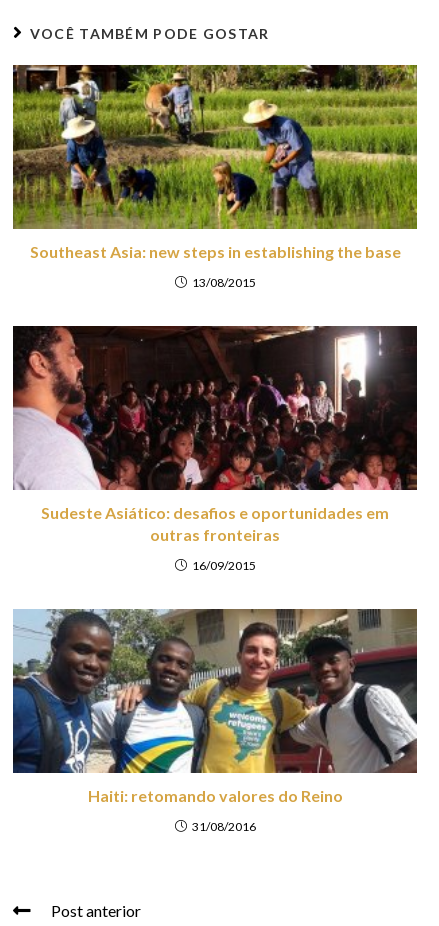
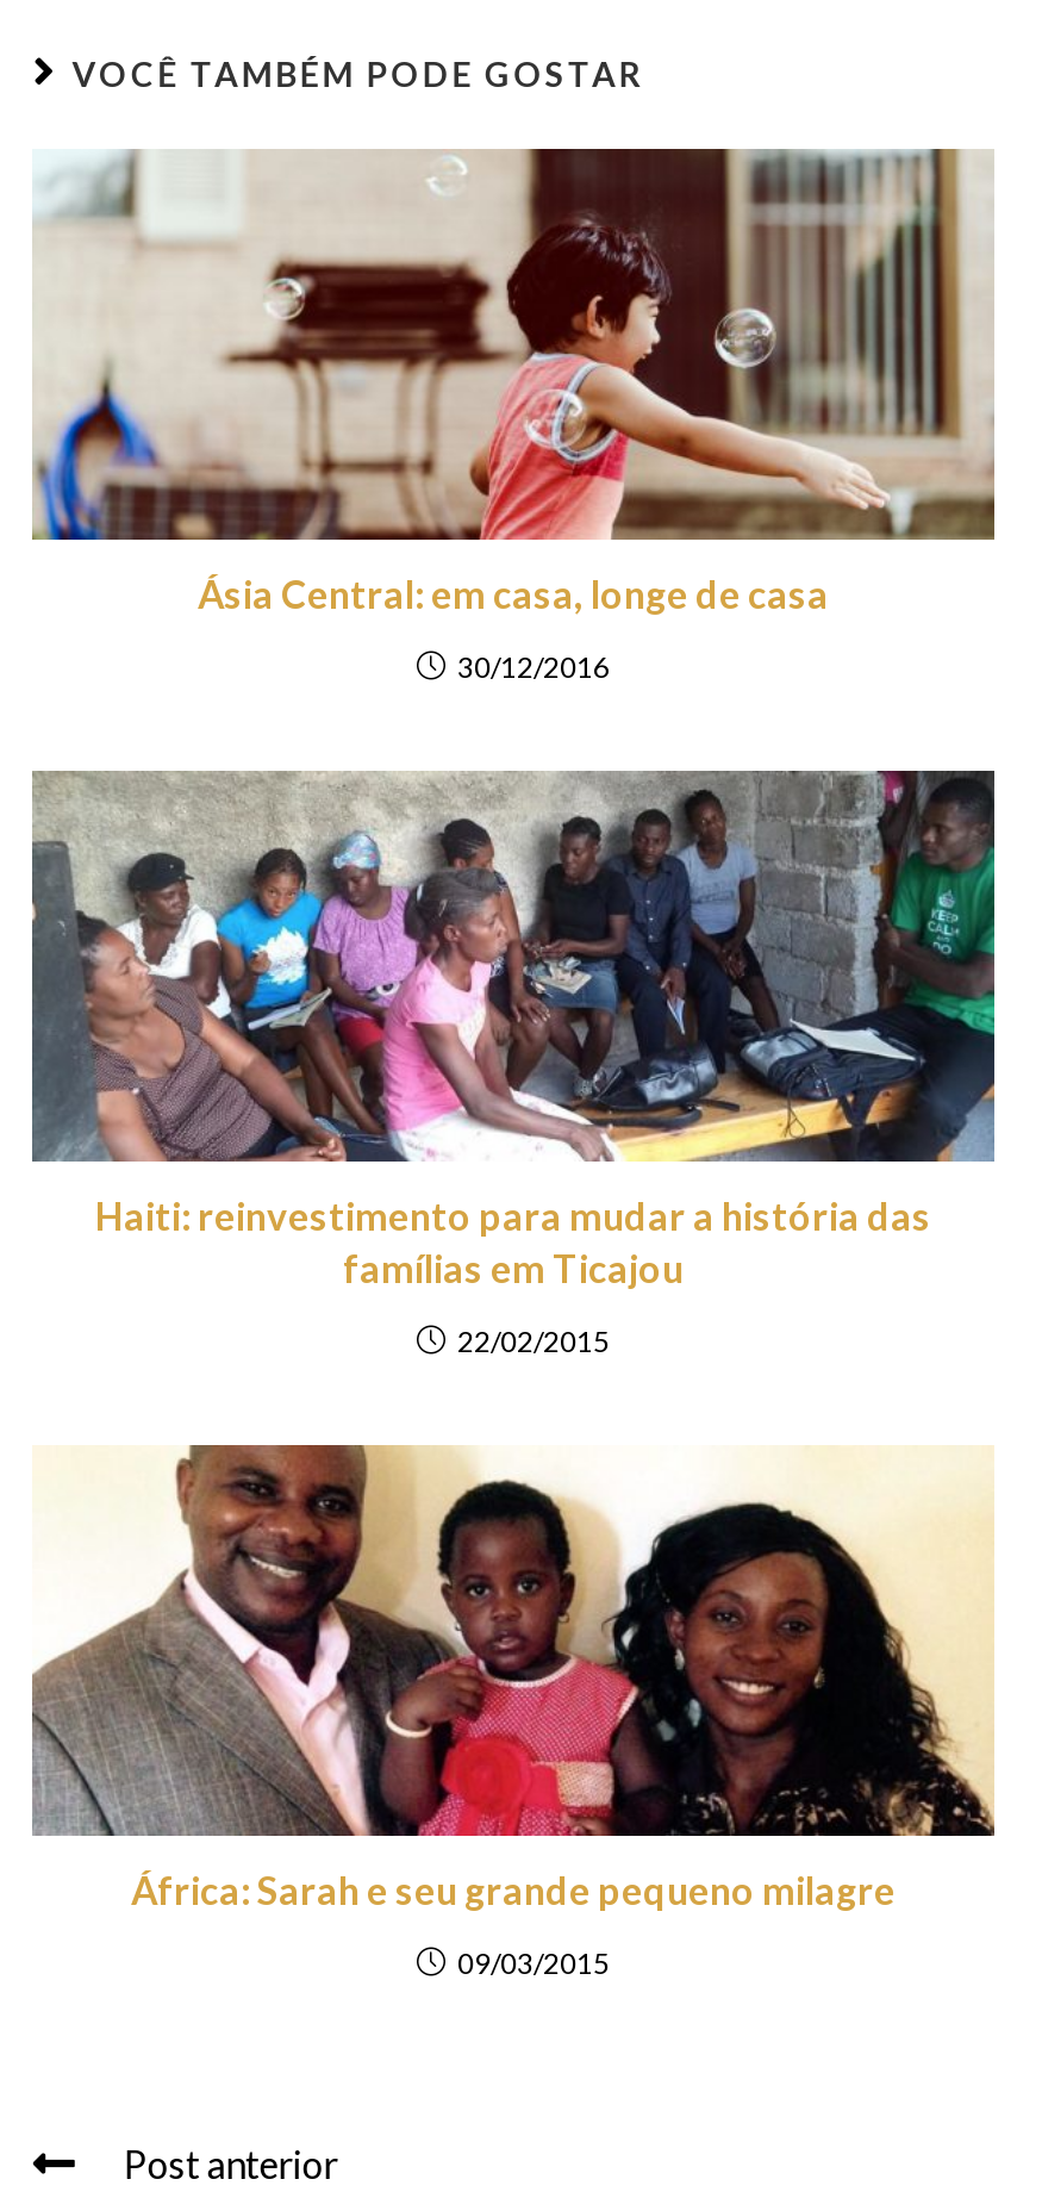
- [image]
- Southeast Asia: new steps in establishing the base
+ [image]
+ Ásia Central: em casa, longe de casa

- 13/08/2015
+ 30/12/2016

- [image]
- Sudeste Asiático: desafios e oportunidades em
- outras fronteiras
+ [image]
+ Haiti: reinvestimento para mudar a história das
+ famílias em Ticajou

- 16/09/2015
+ 22/02/2015

- [image]
- Haiti: retomando valores do Reino
+ [image]
+ África: Sarah e seu grande pequeno milagre

- 31/08/2016
+ 09/03/2015
